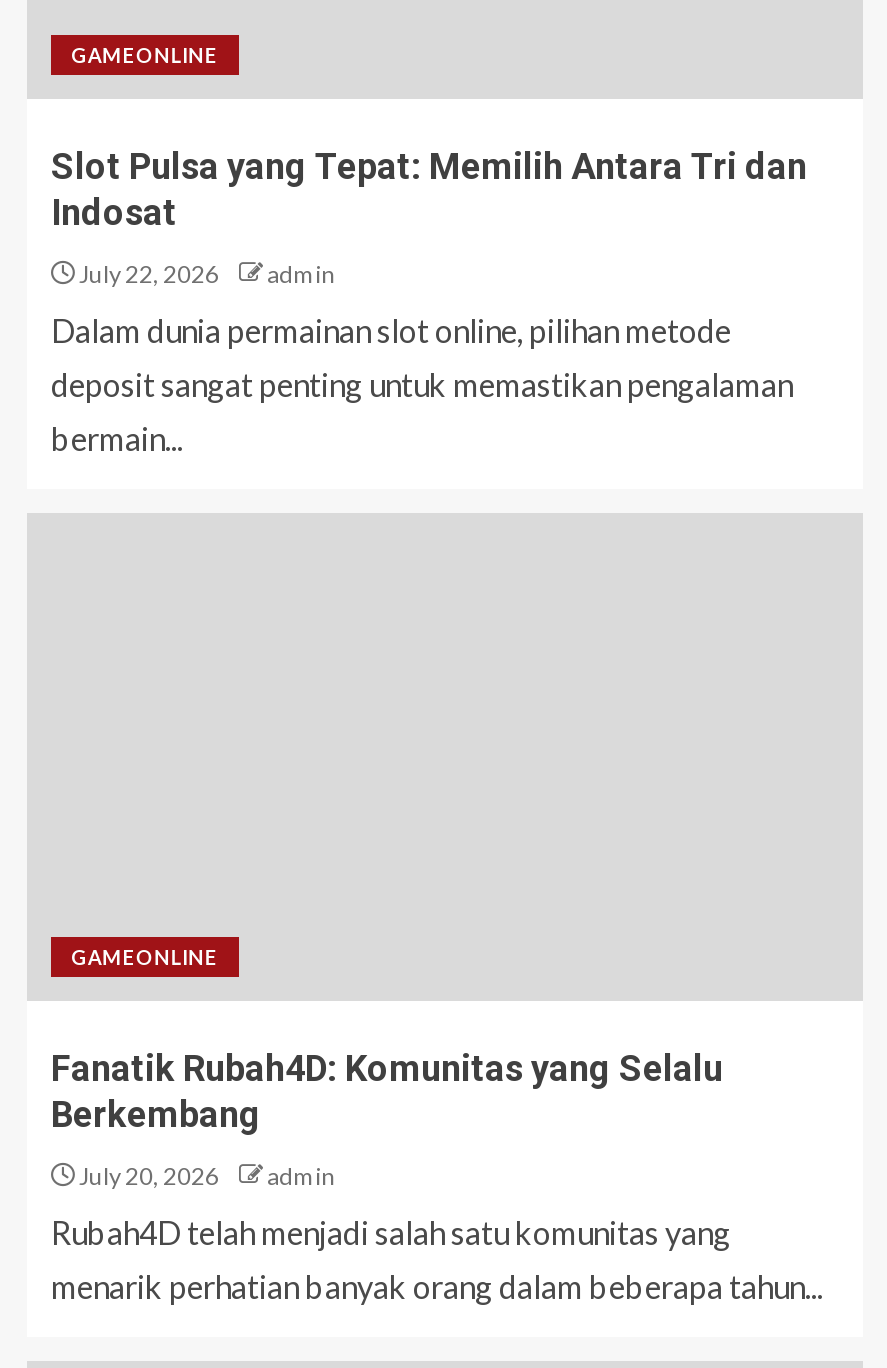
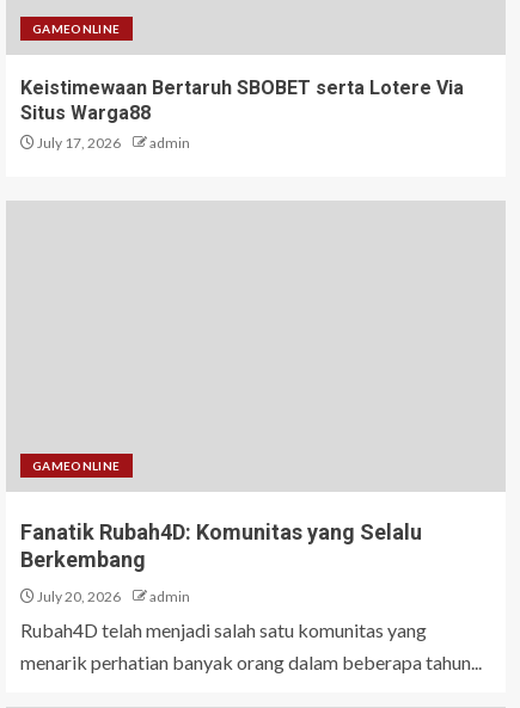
- Slot Pulsa yang Tepat: Memilih Antara Tri dan
- Indosat
- July 22, 2026
+ Keistimewaan Bertaruh SBOBET serta Lotere Via
+ Situs Warga88
+ July 17, 2026

- Dalam dunia permainan slot online, pilihan metode
- deposit sangat penting untuk memastikan pengalaman
- bermain...
